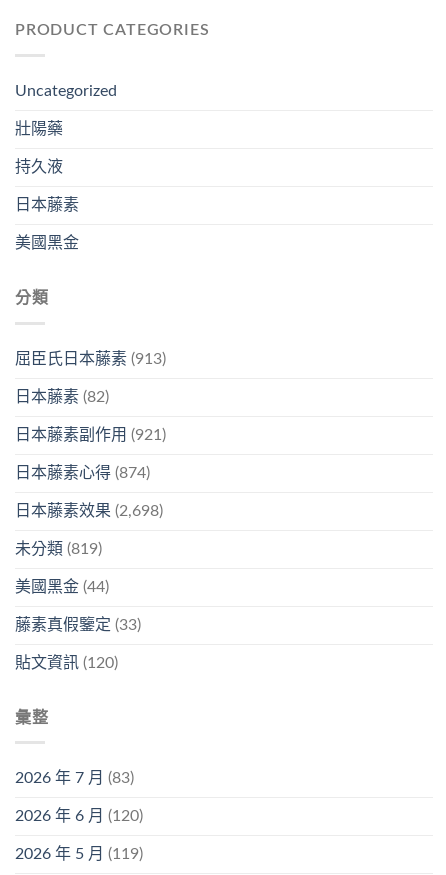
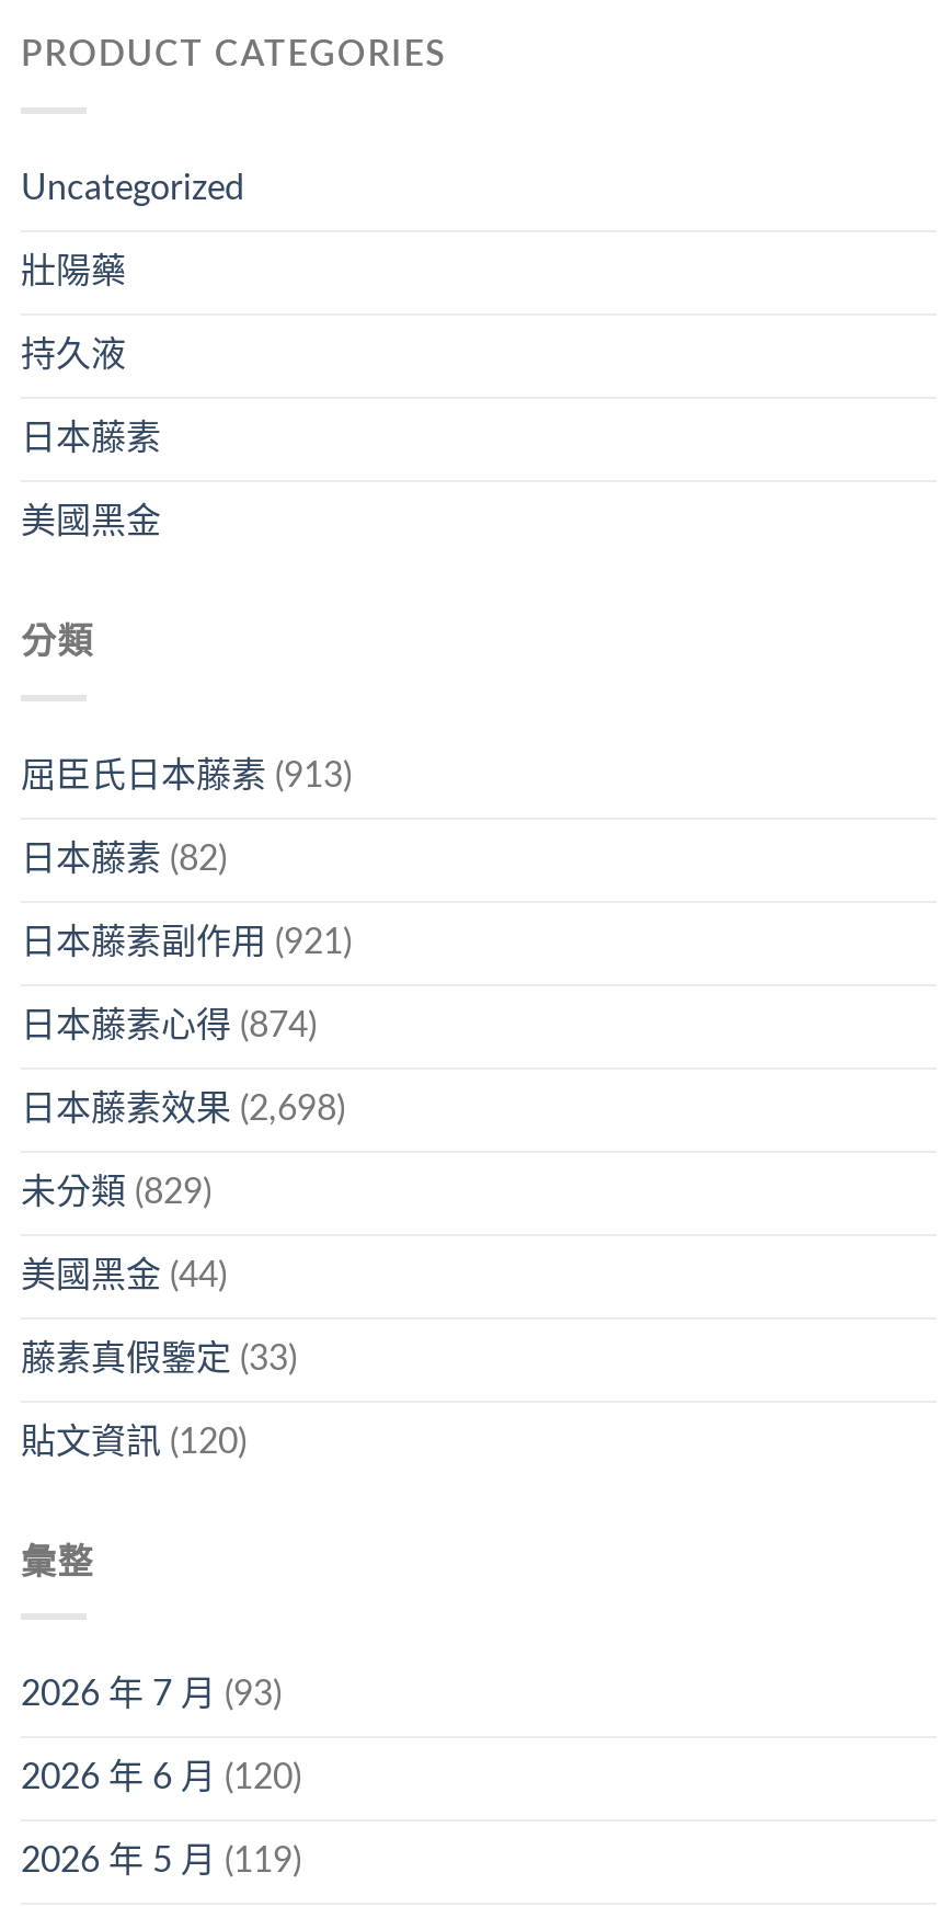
- 未分類(819)
+ 未分類(829)

- 2026 年 7 月(83)
+ 2026 年 7 月(93)
